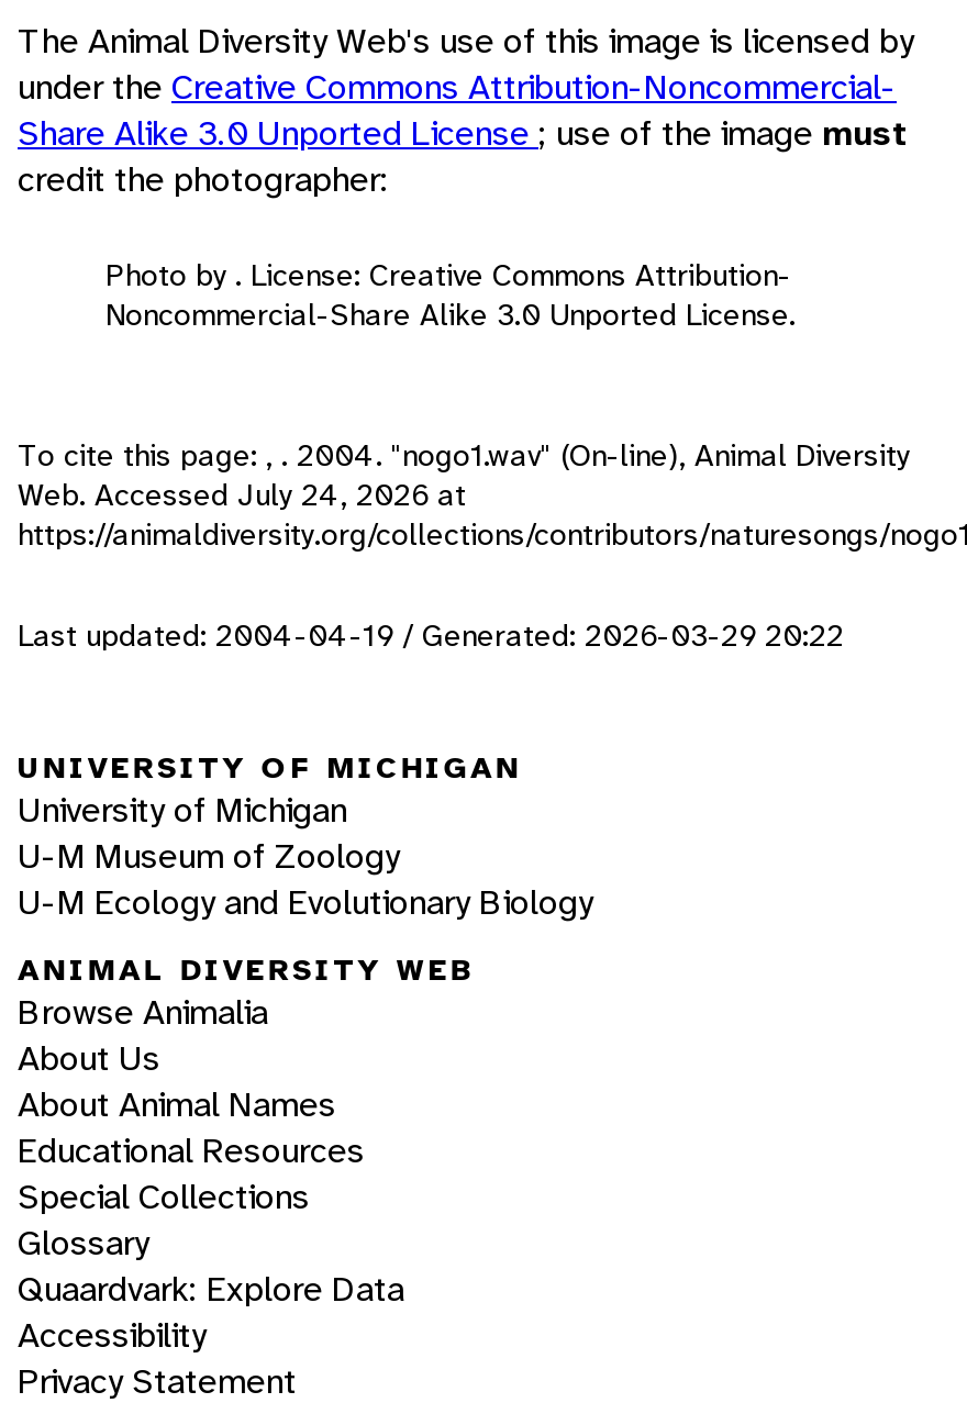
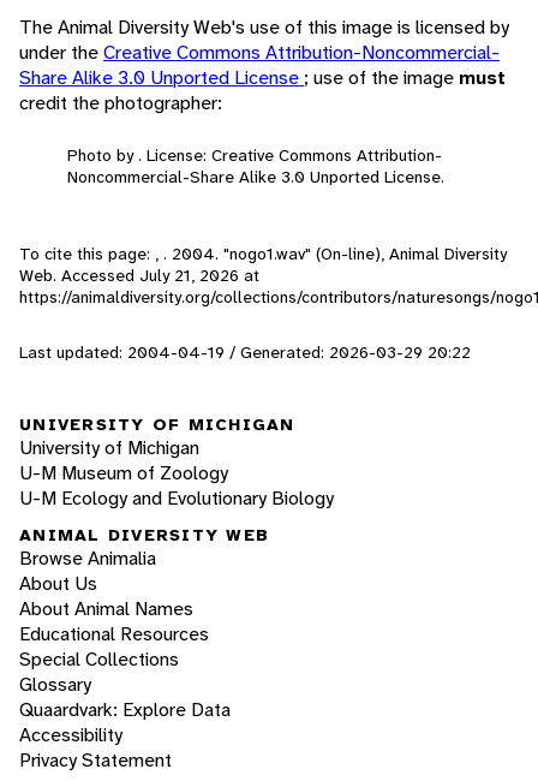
- Web. Accessed July 24, 2026 at
+ Web. Accessed July 21, 2026 at
